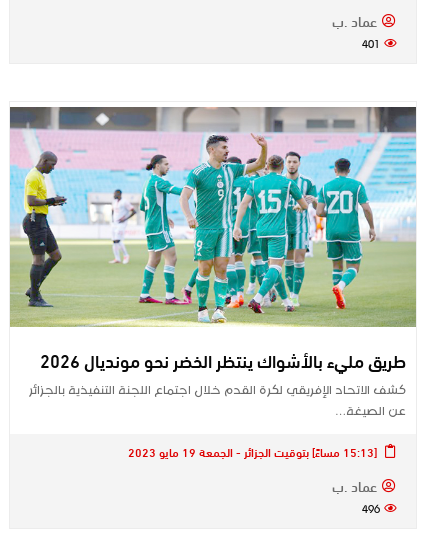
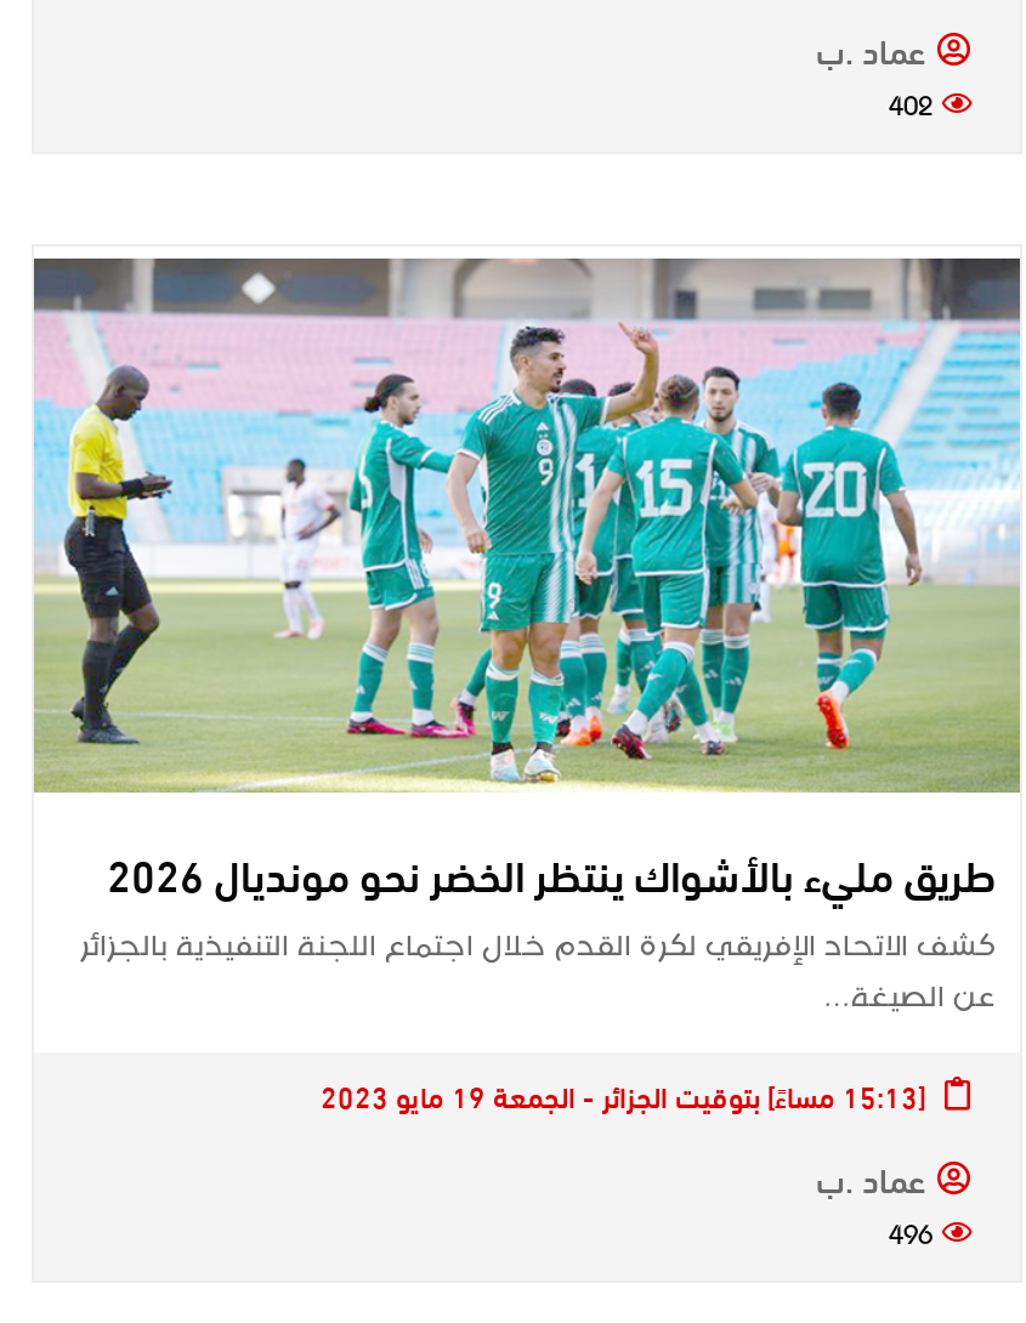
- 401
+ 402
